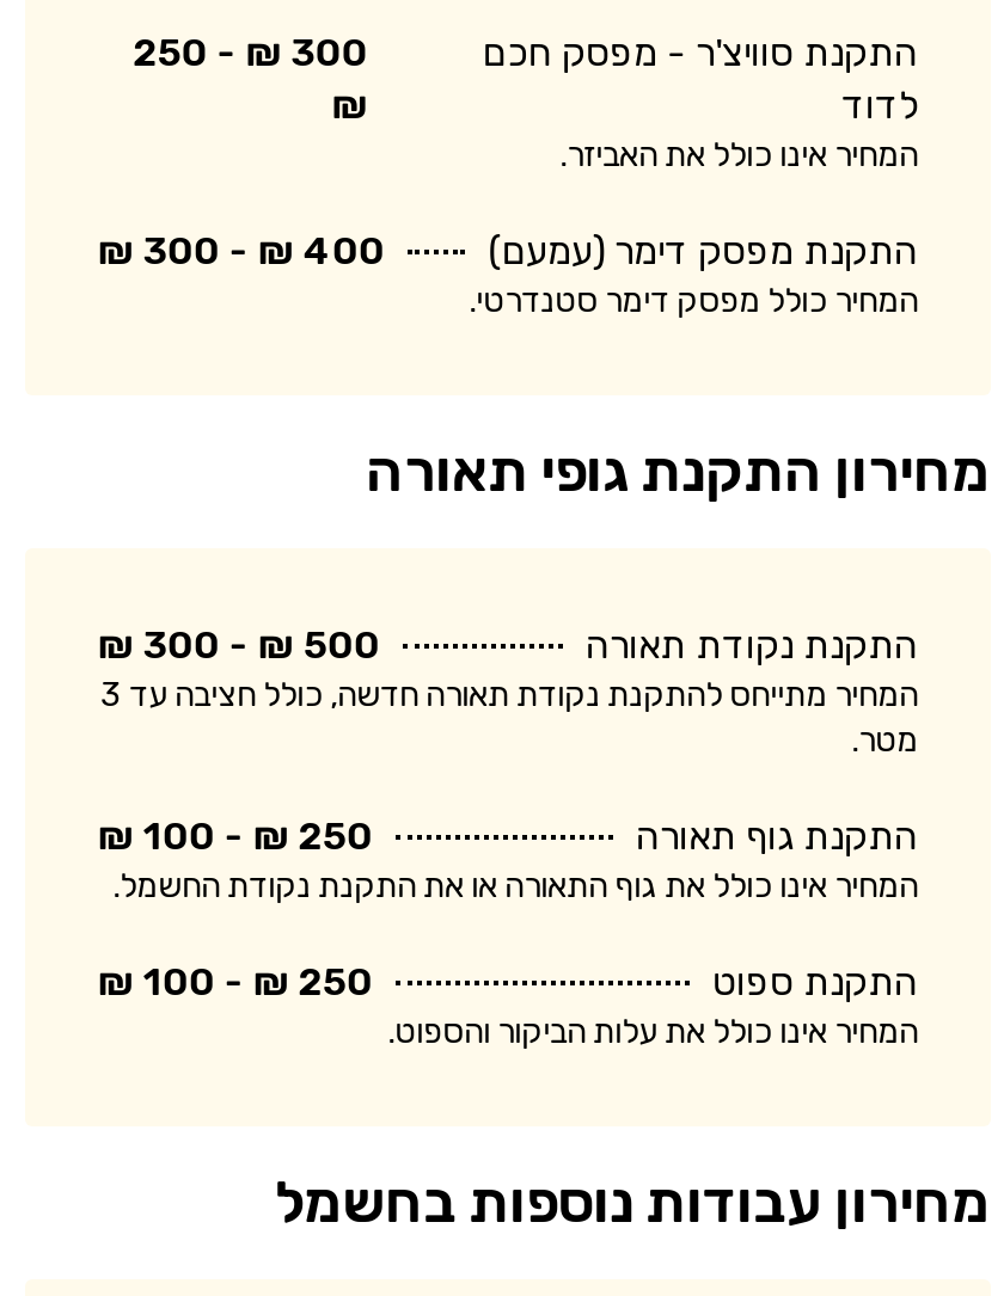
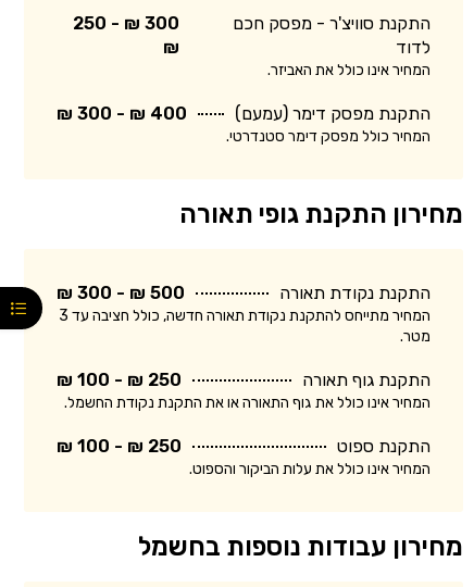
+ [image]
